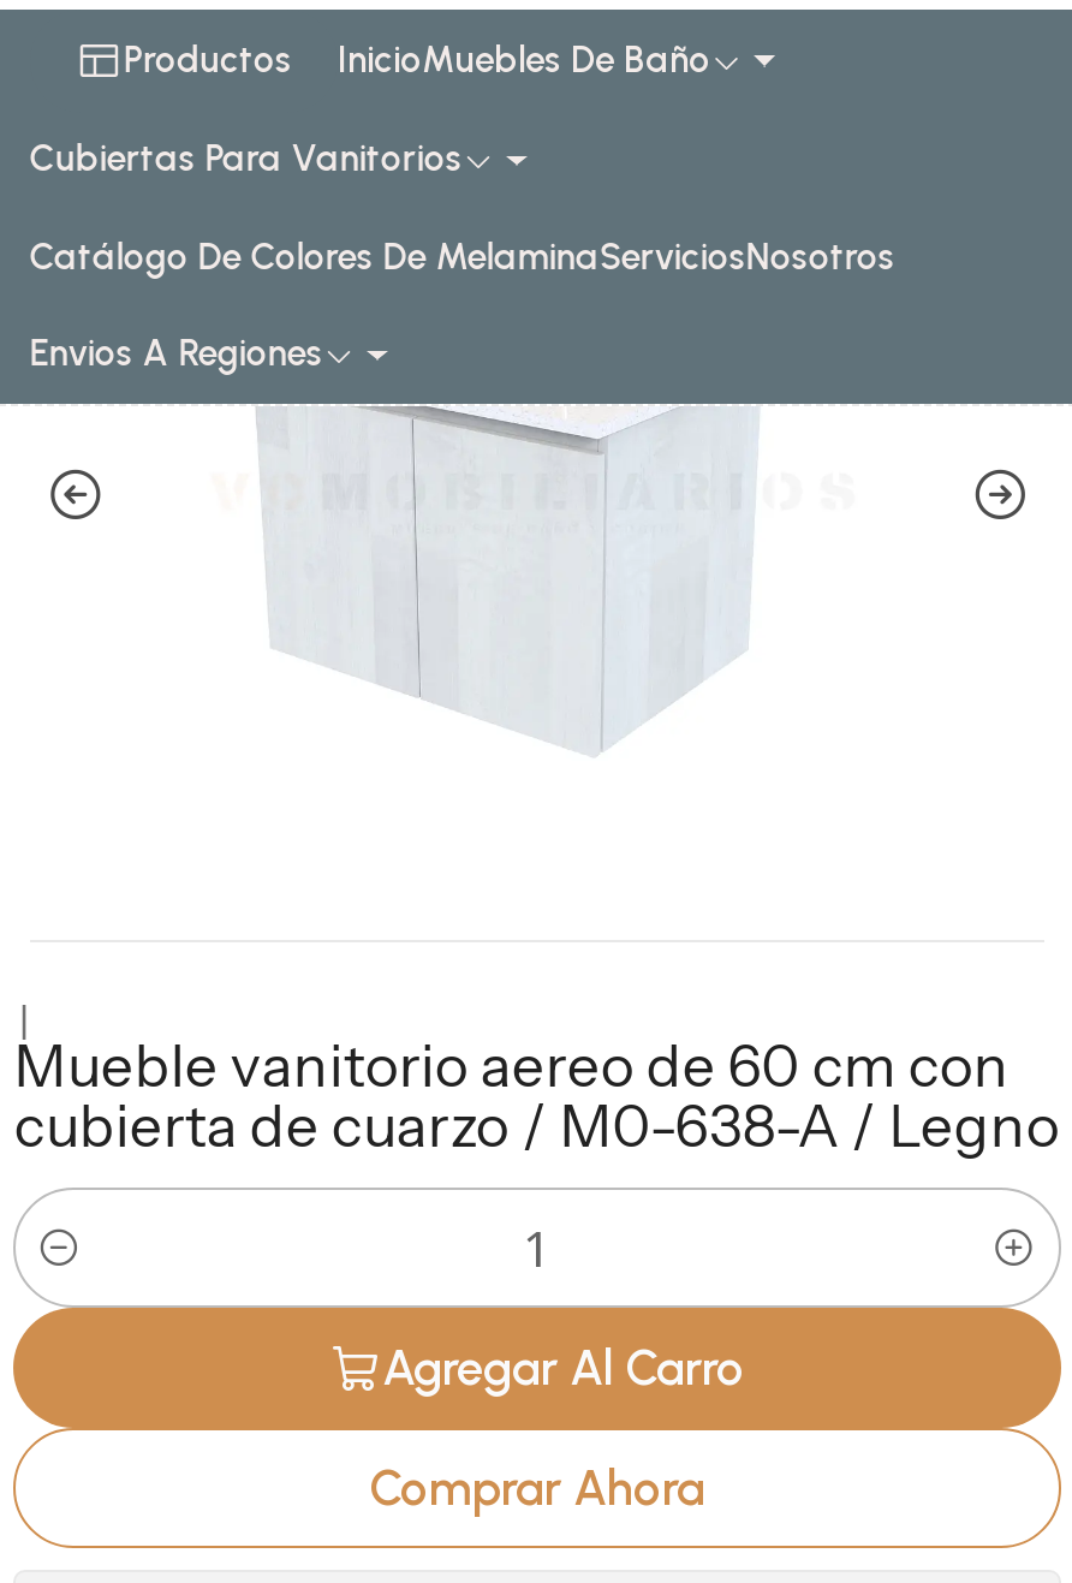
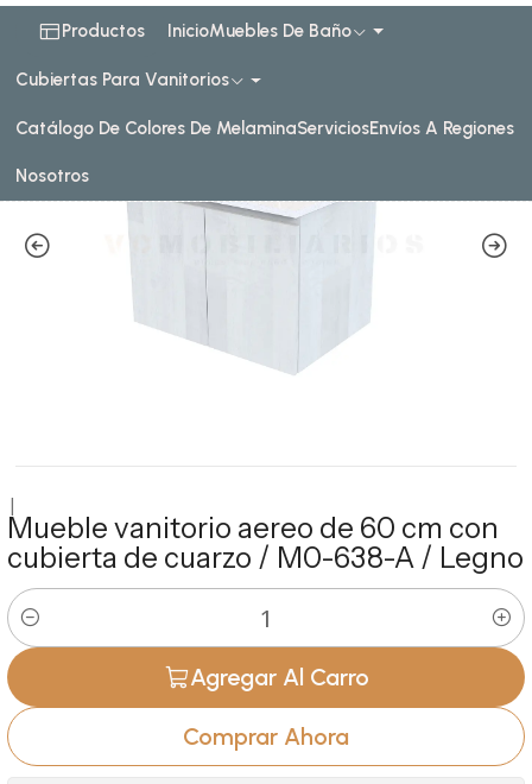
- Catálogo De Colores De MelaminaServiciosNosotros
+ Catálogo De Colores De MelaminaServiciosEnvíos A Regiones

- Envios A Regiones
+ Nosotros
